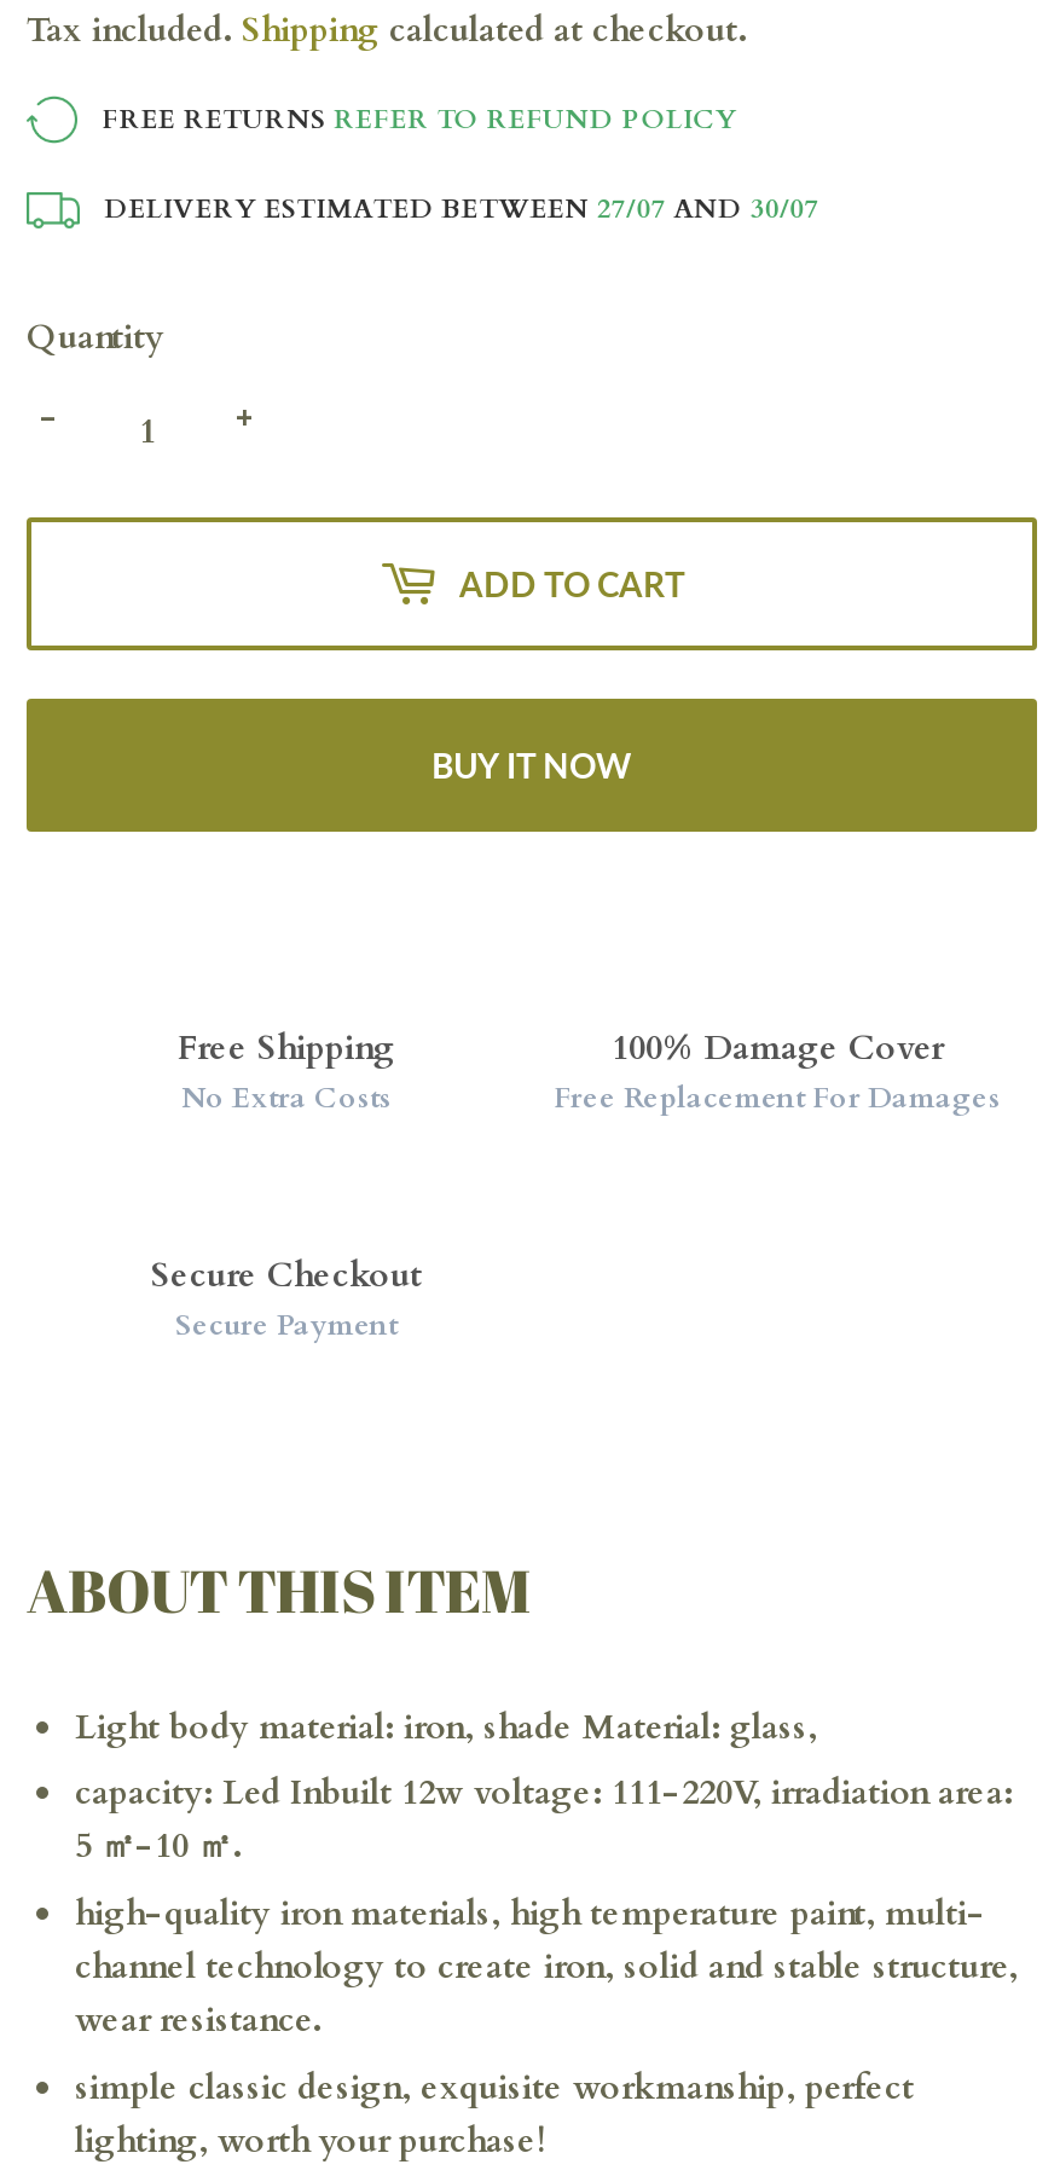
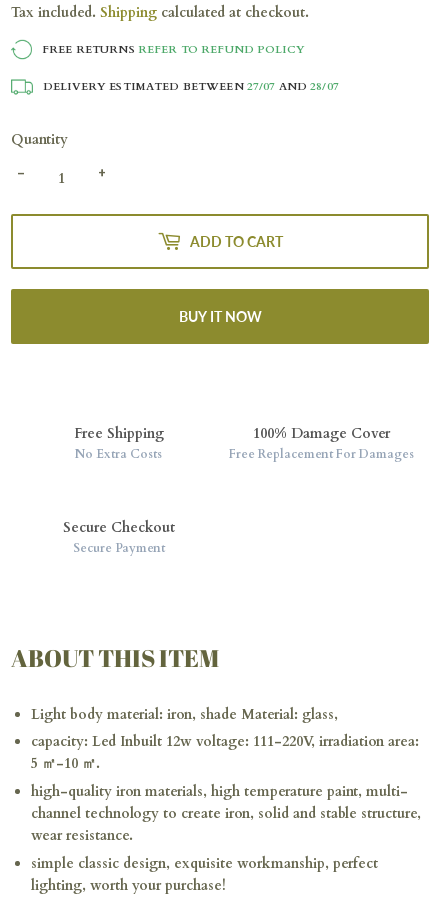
- DELIVERY ESTIMATED BETWEEN 27/07 AND 30/07
+ DELIVERY ESTIMATED BETWEEN 27/07 AND 28/07
